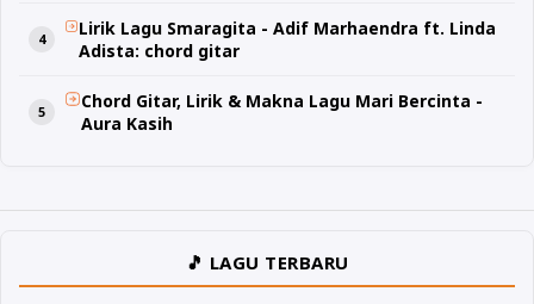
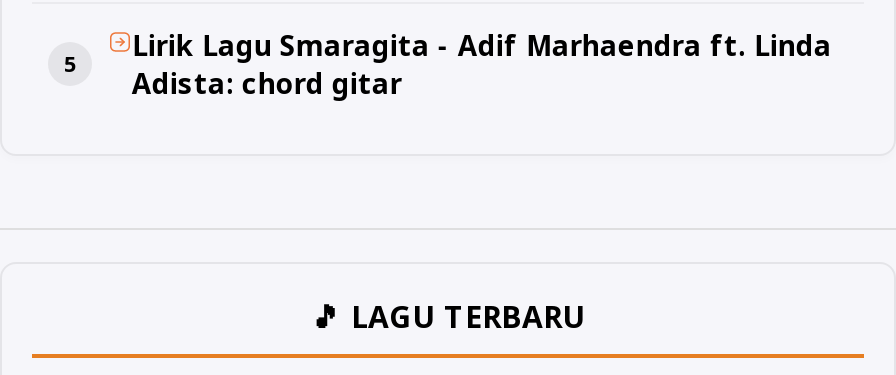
- Chord Gitar, Lirik & Makna Lagu Mari Bercinta -
- Aura Kasih
